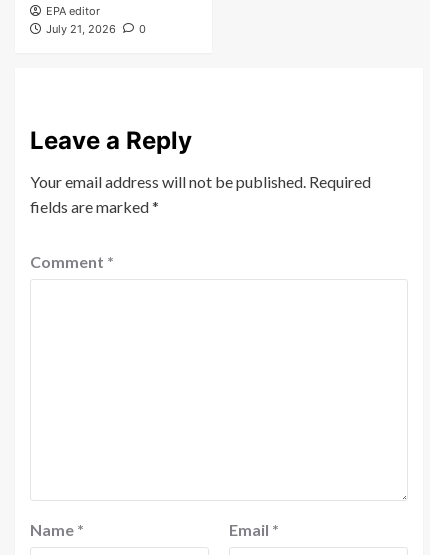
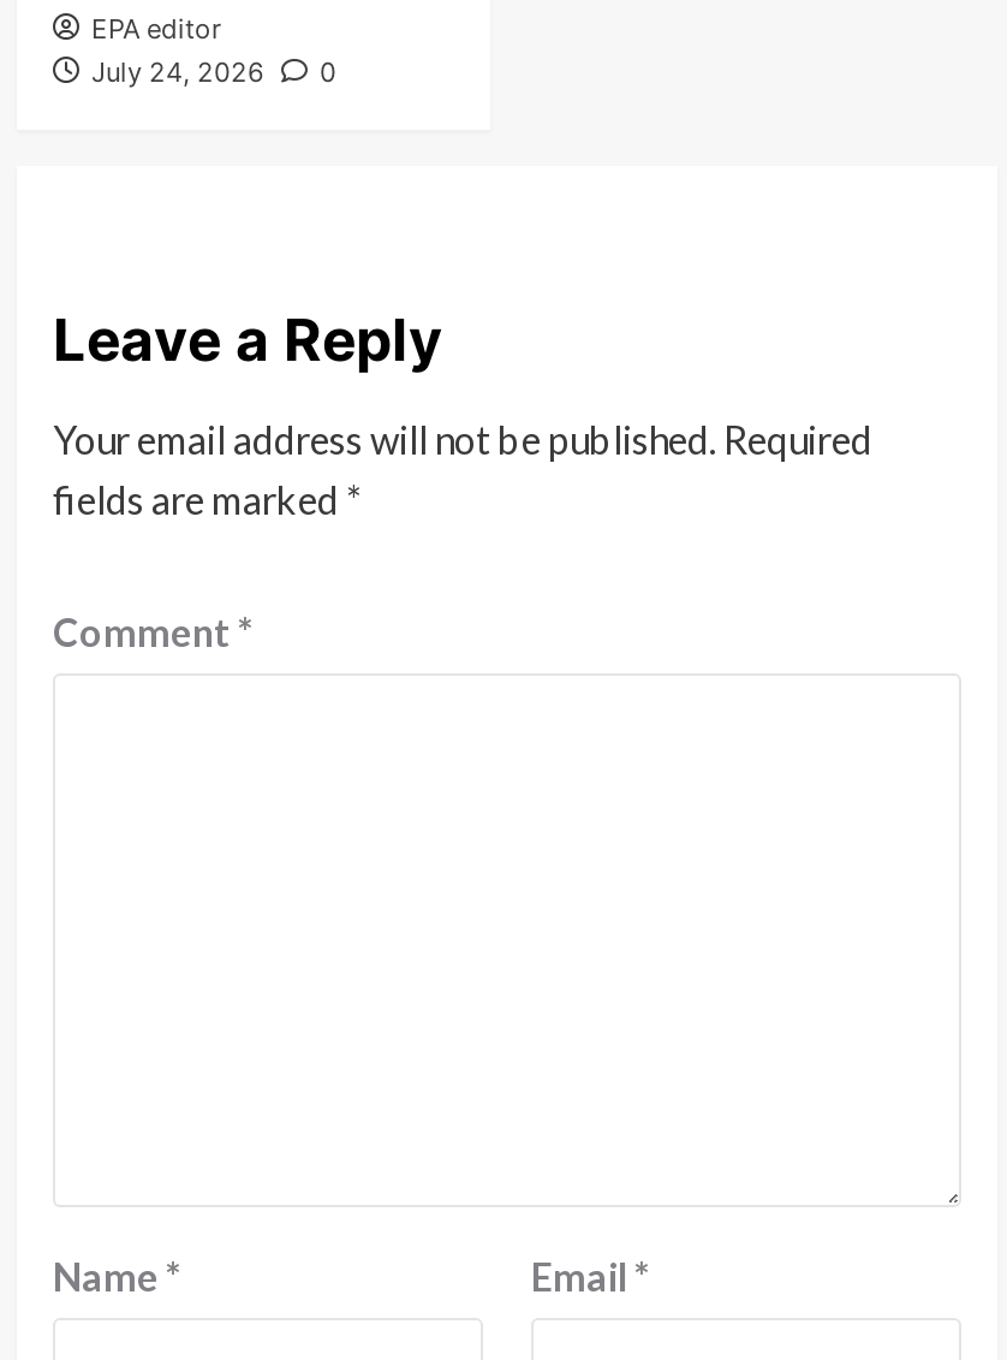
- July 21, 2026 0
+ July 24, 2026 0
